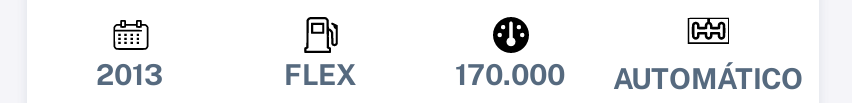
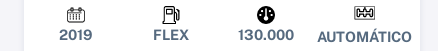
- 2013
+ 2019

- 170.000 AUTOMÁTICO
+ 130.000 AUTOMÁTICO
